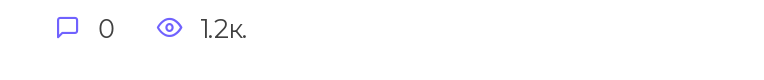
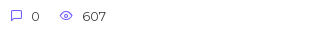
- 1.2к.
+ 607
